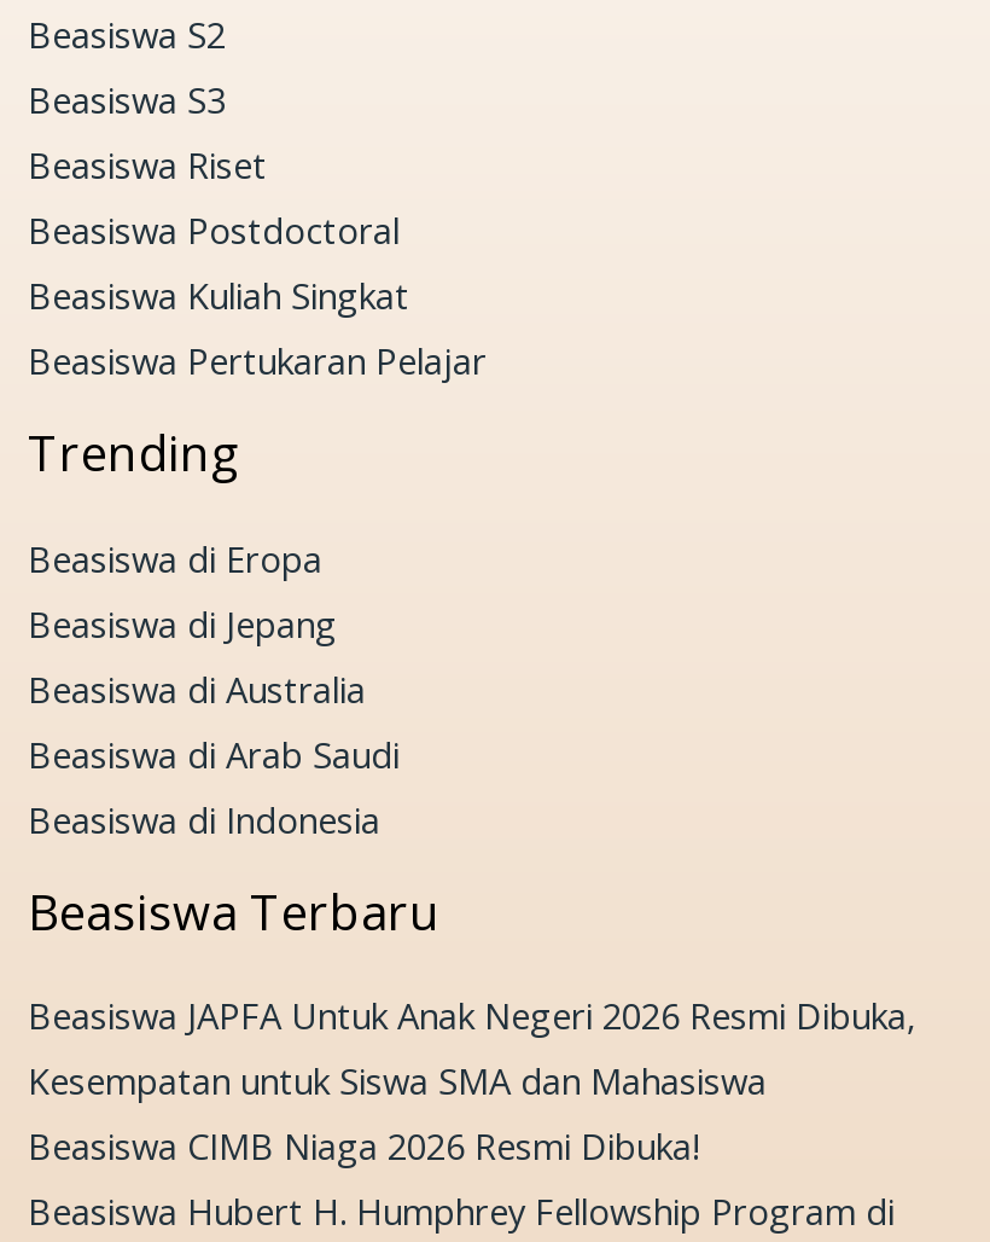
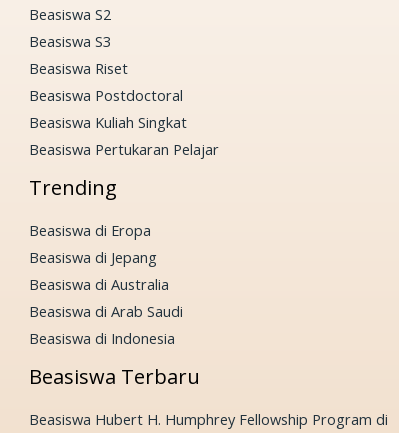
- Beasiswa JAPFA Untuk Anak Negeri 2026 Resmi Dibuka,
- Kesempatan untuk Siswa SMA dan Mahasiswa
- Beasiswa CIMB Niaga 2026 Resmi Dibuka!
